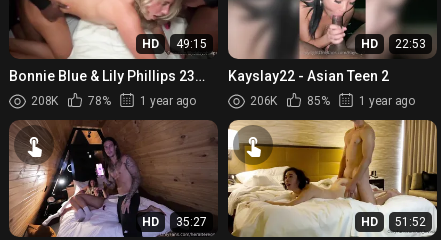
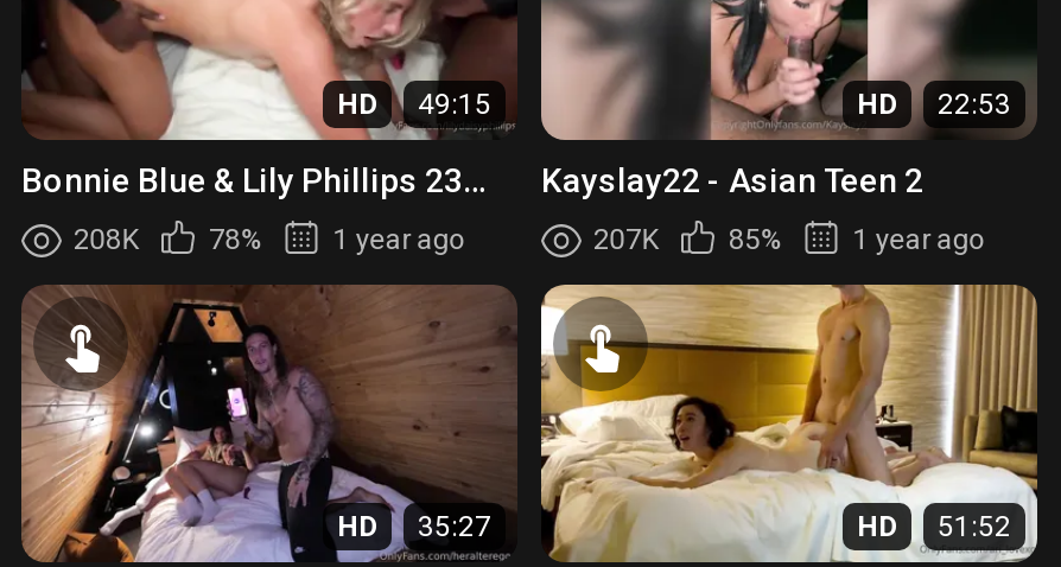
- 206K
+ 207K
